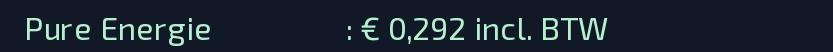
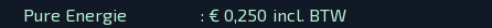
- : € 0,292 incl. BTW
+ : € 0,250 incl. BTW
